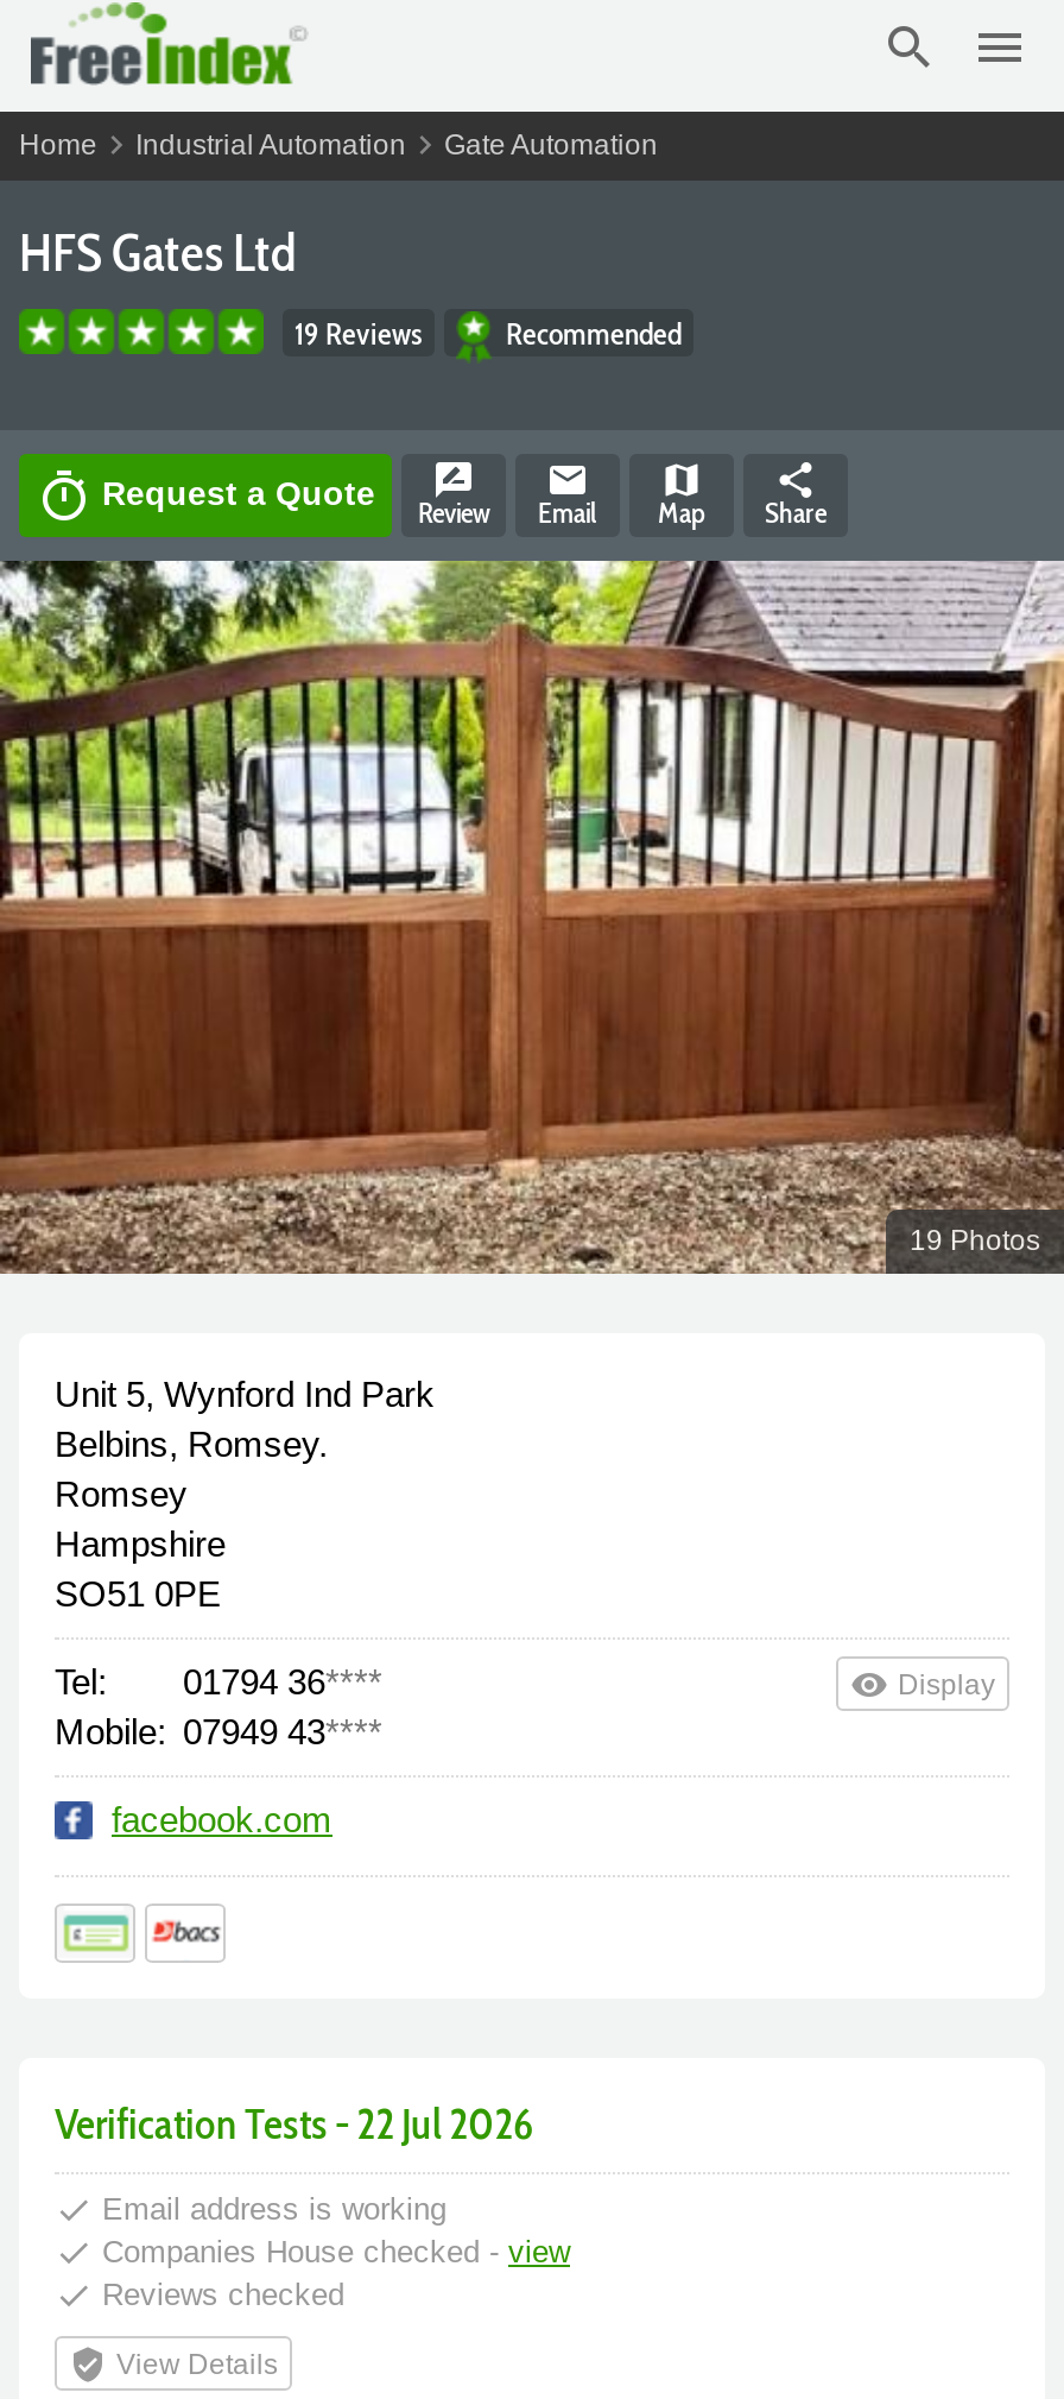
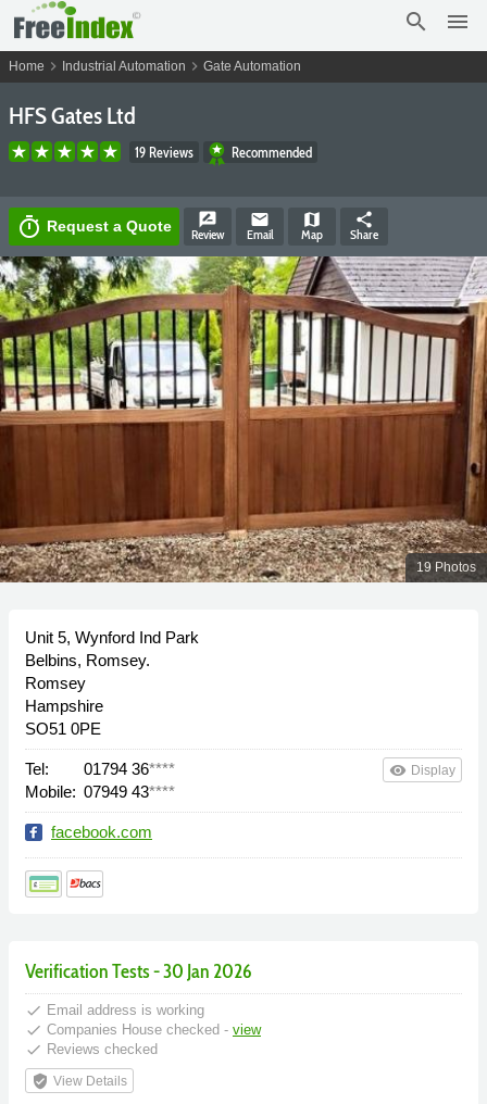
- Verification Tests - 22 Jul 2026
+ Verification Tests - 30 Jan 2026
